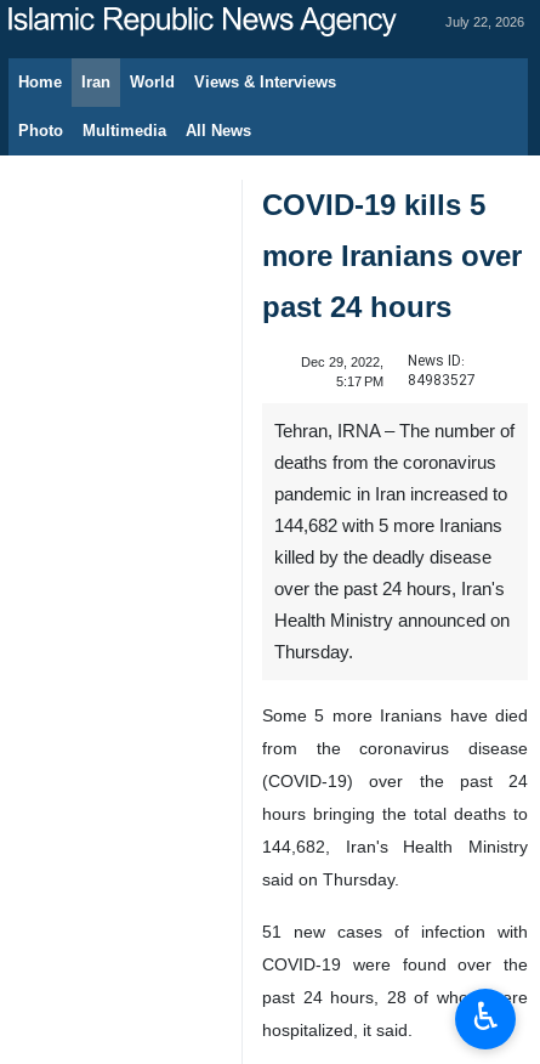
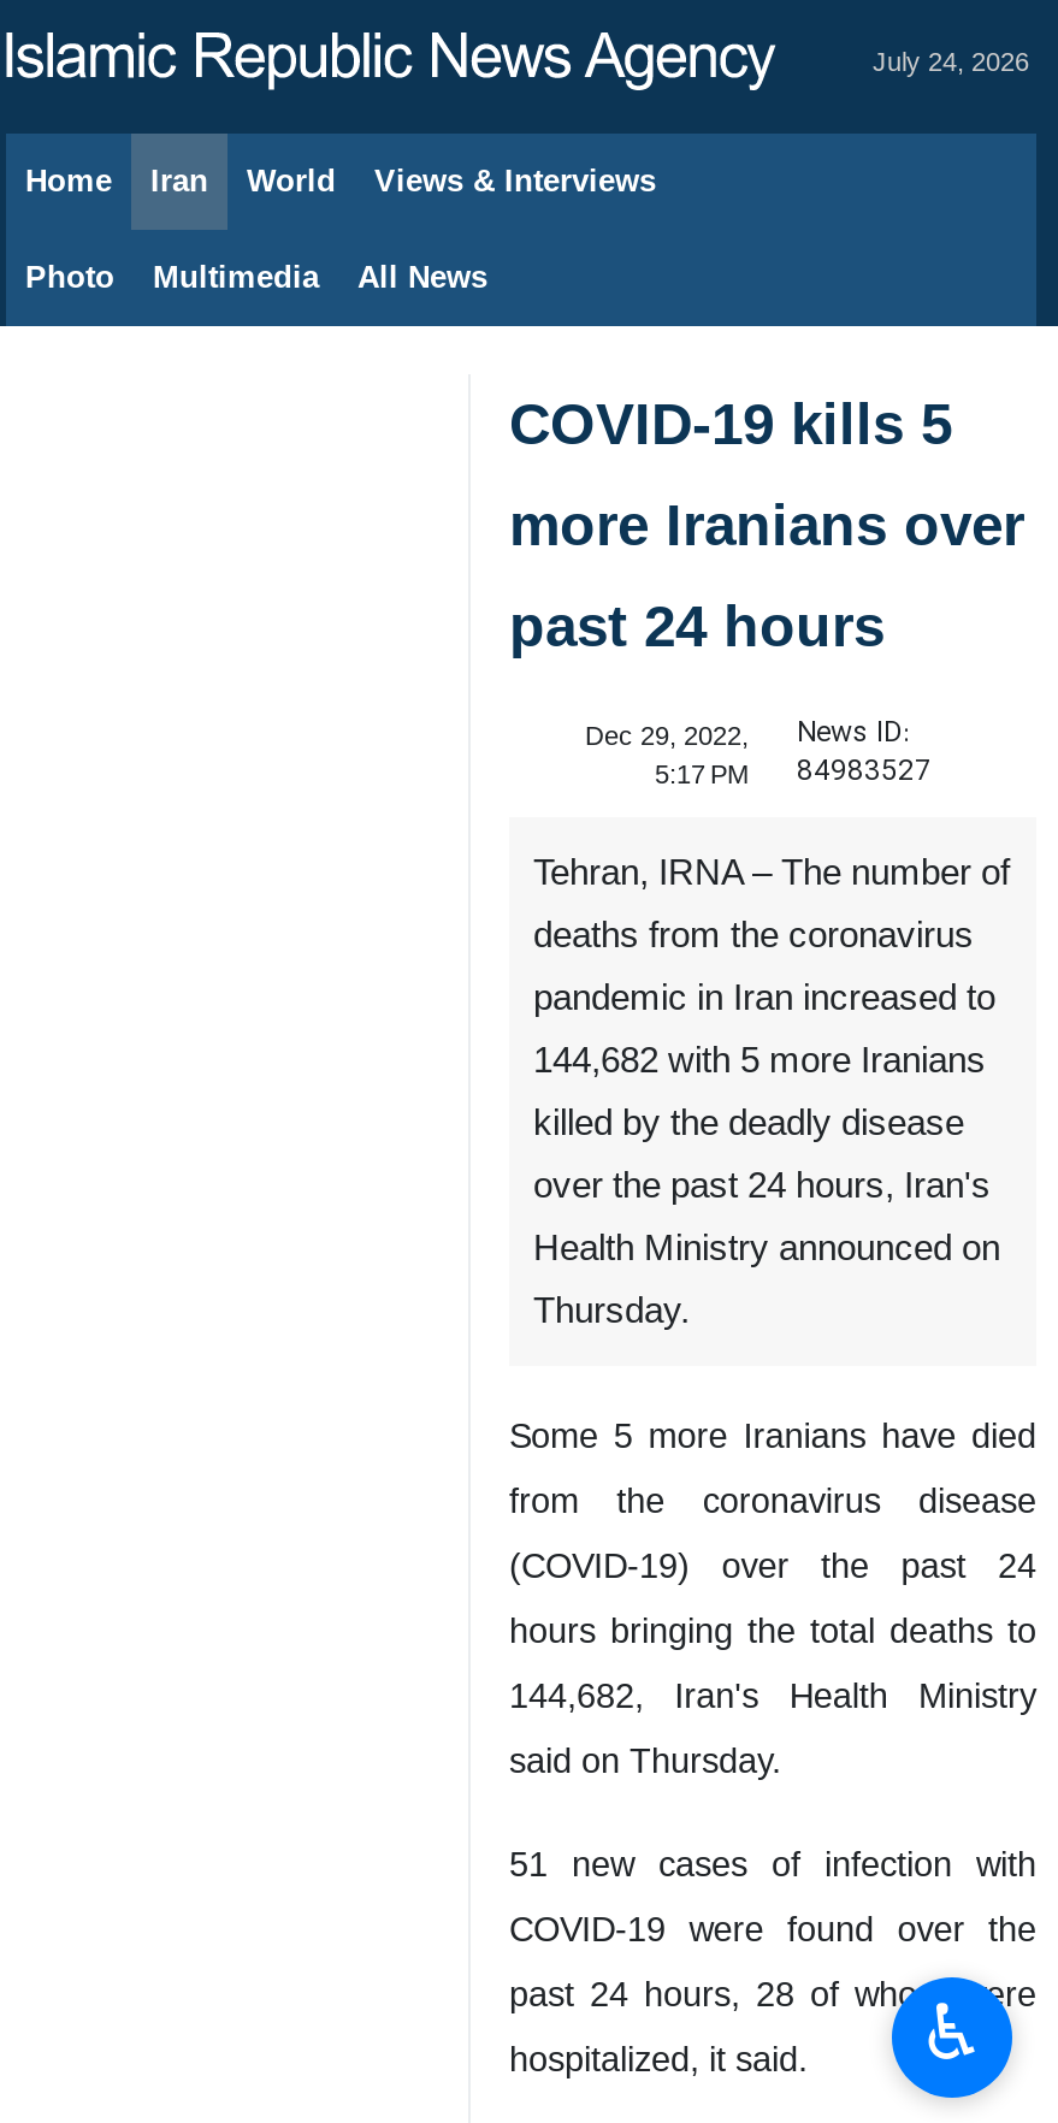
- July 22, 2026
+ July 24, 2026
